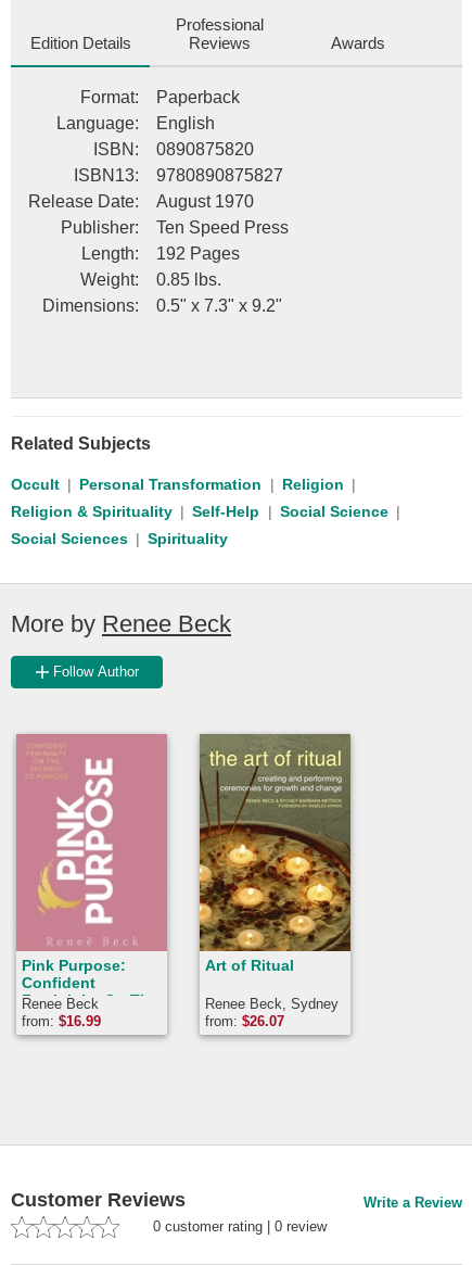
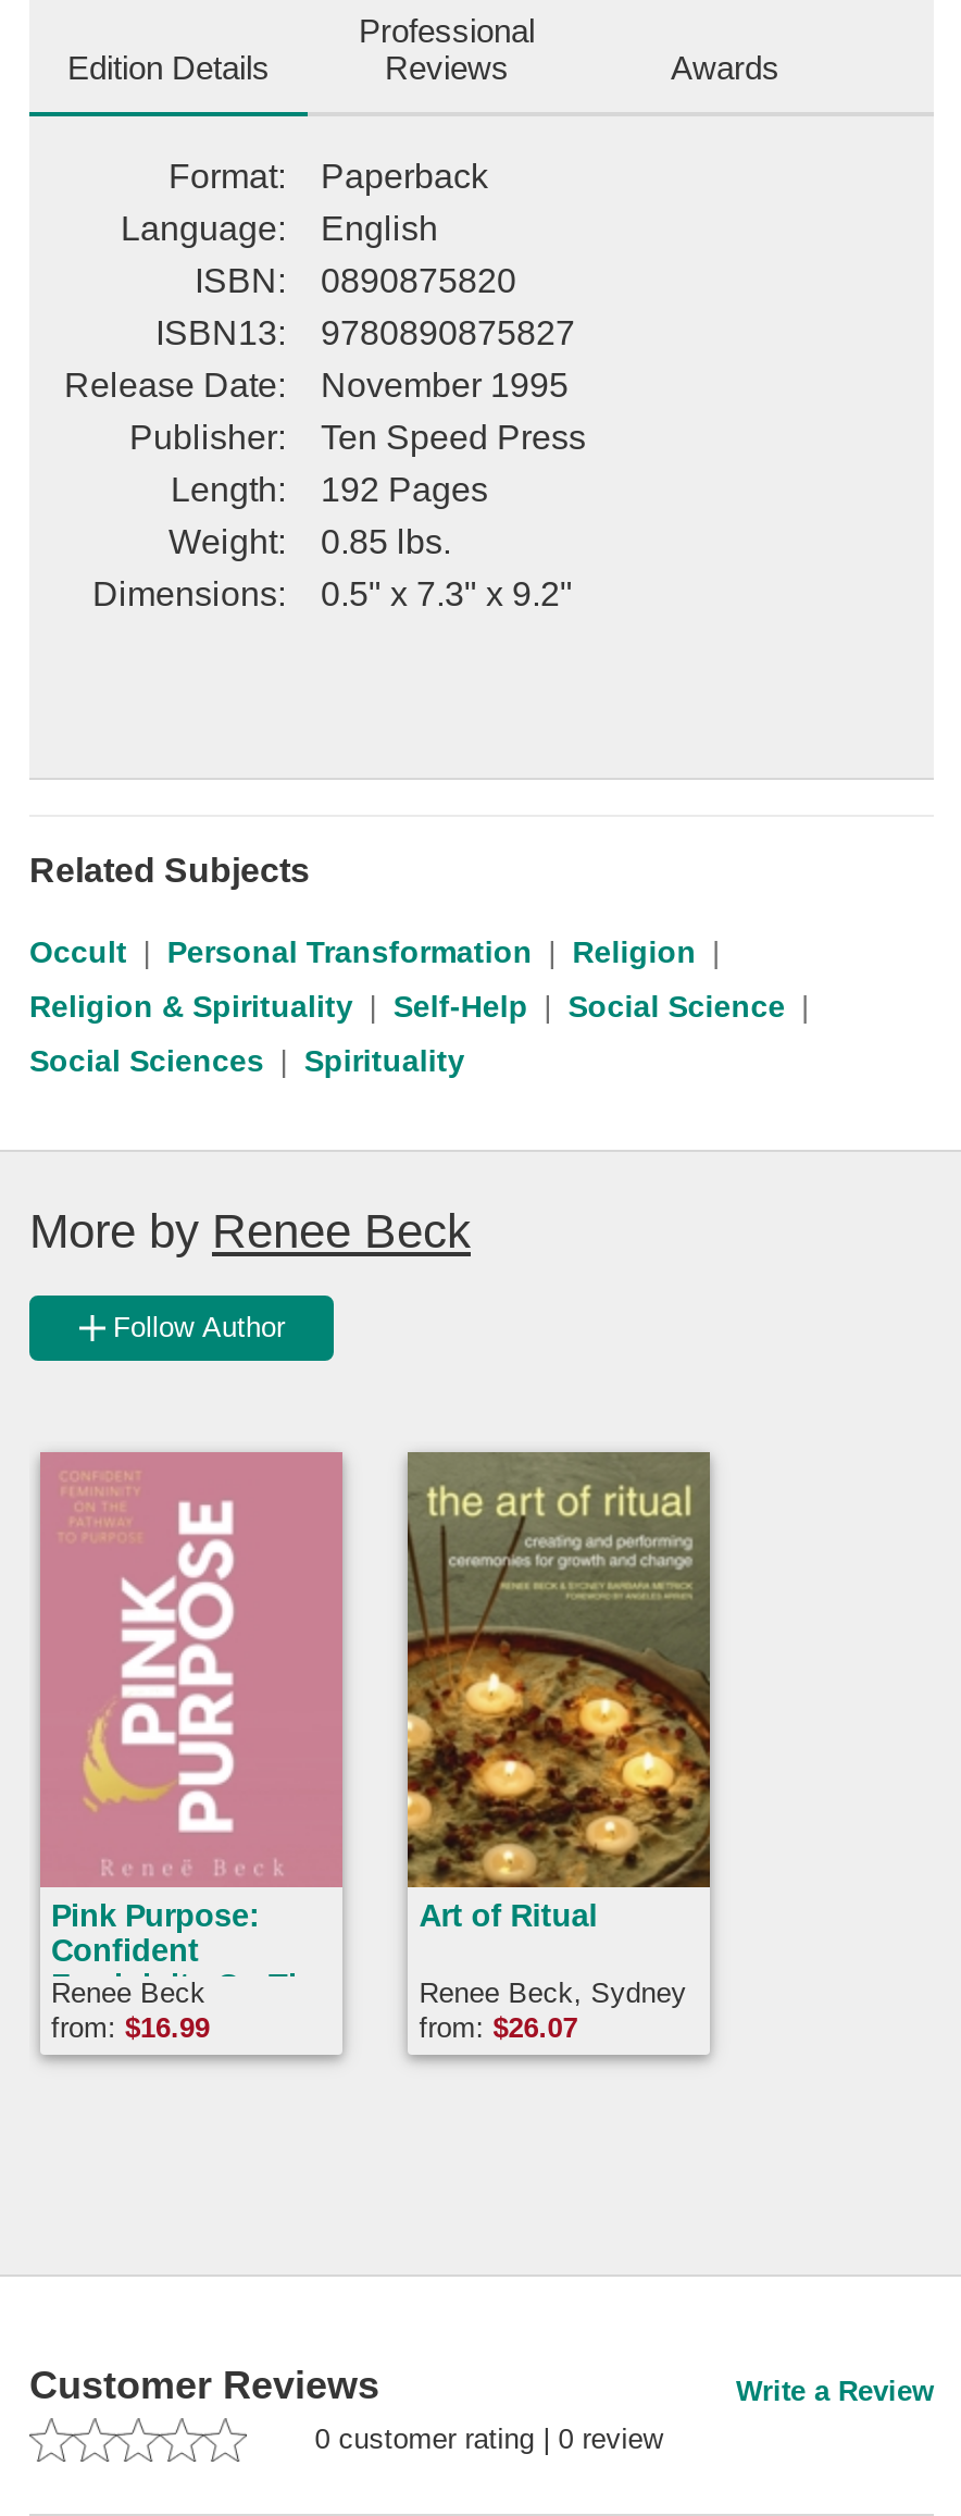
- Release Date: August 1970
+ Release Date: November 1995
